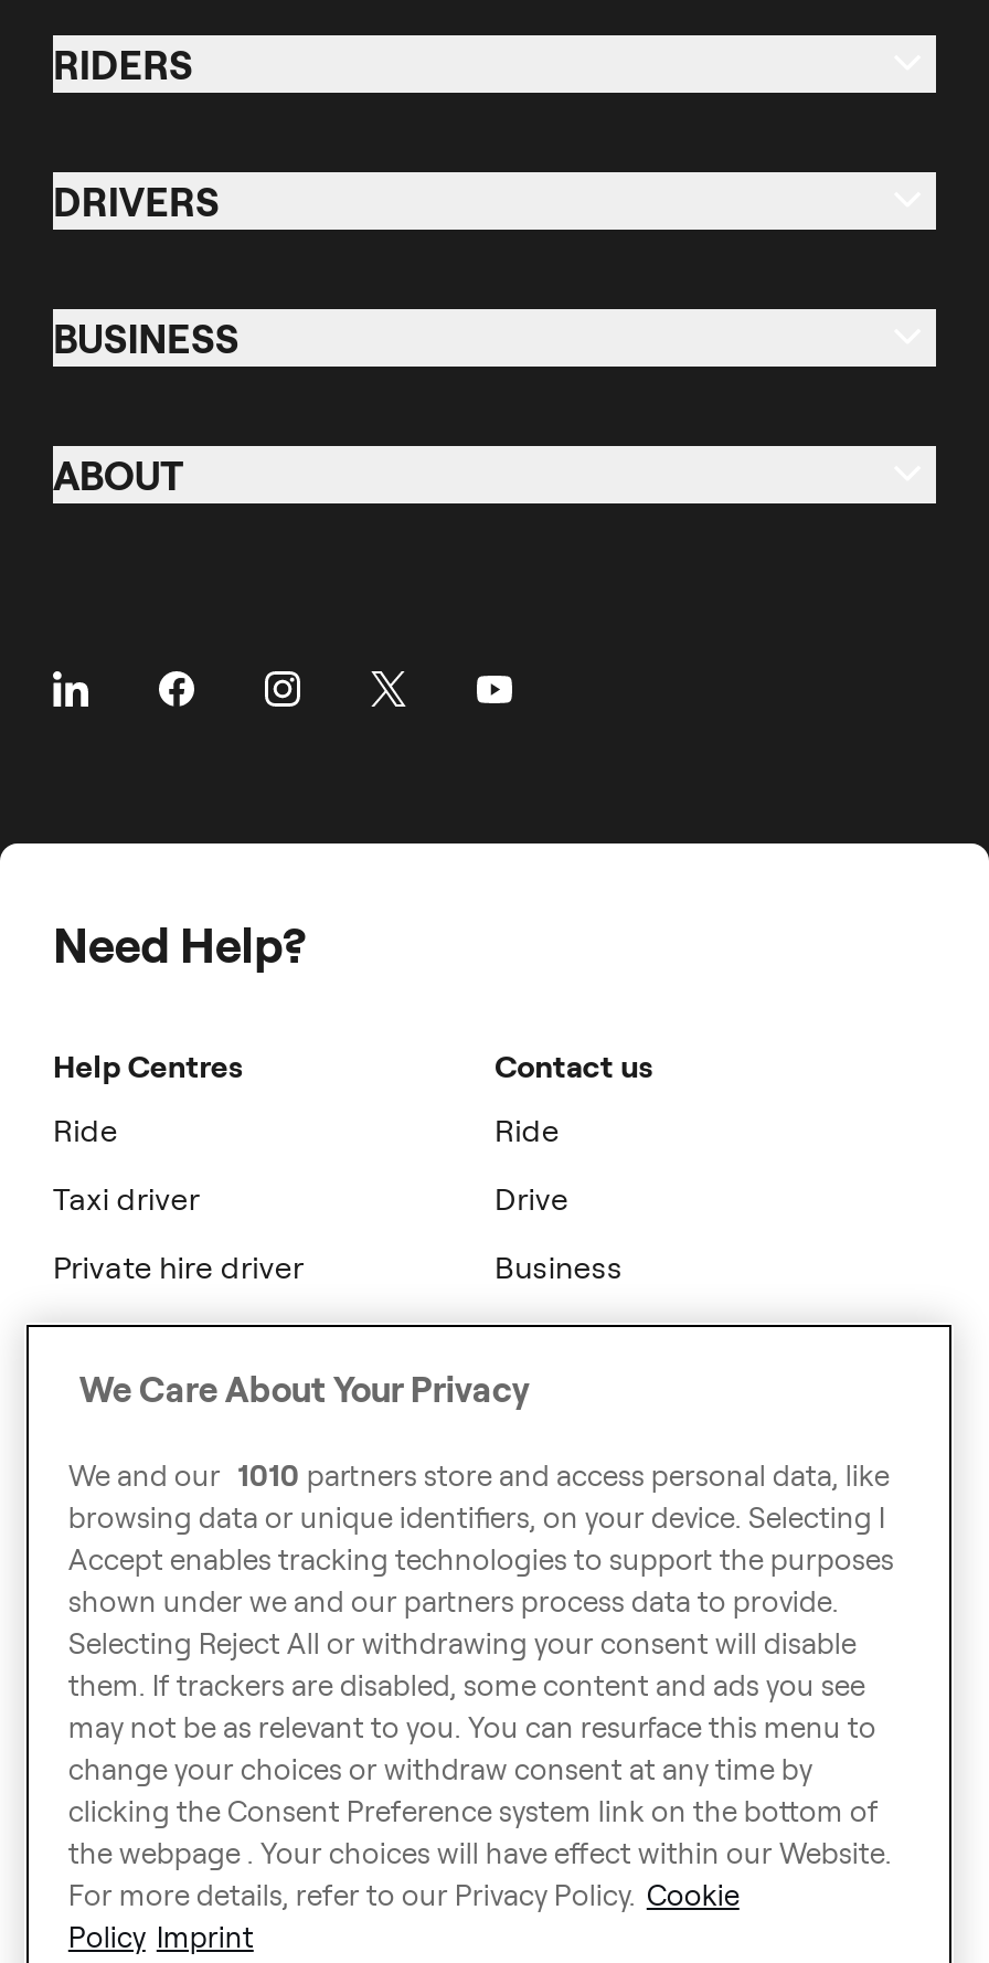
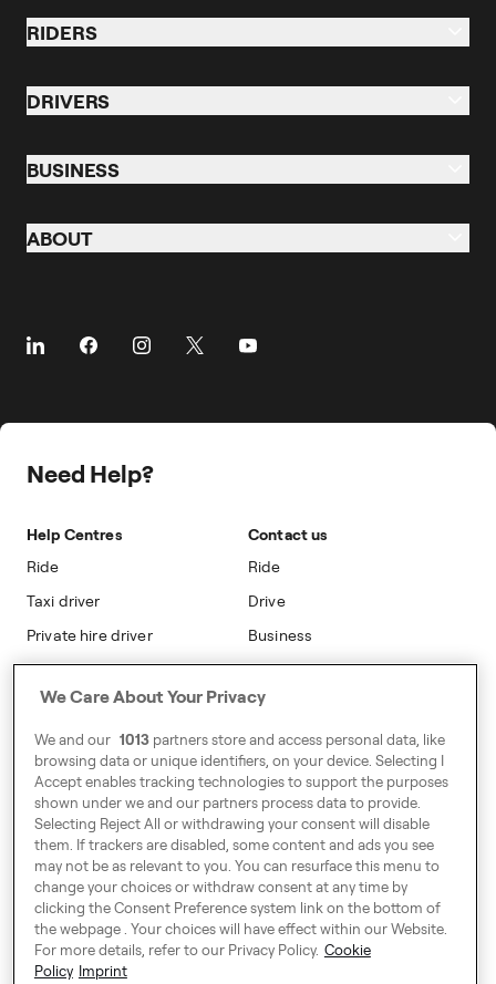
- We and our 1010 partners store and access personal data, like
+ We and our 1013 partners store and access personal data, like
